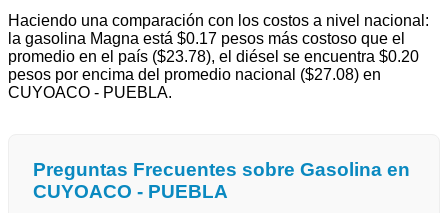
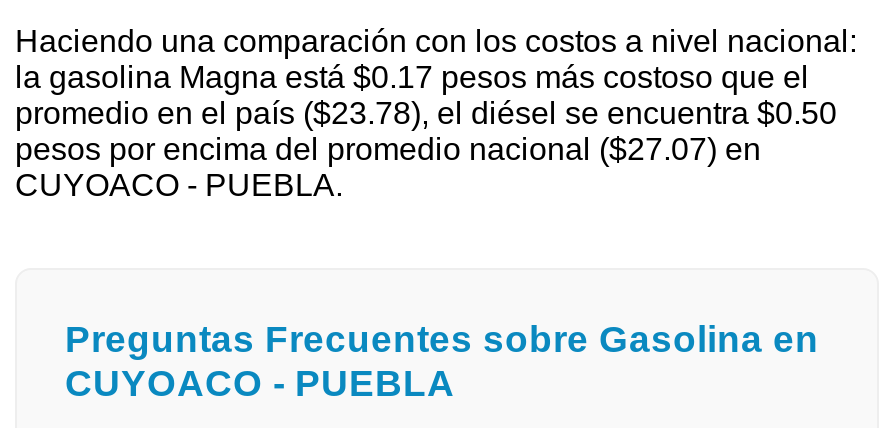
- promedio en el país ($23.78), el diésel se encuentra $0.20
+ promedio en el país ($23.78), el diésel se encuentra $0.50

- pesos por encima del promedio nacional ($27.08) en
+ pesos por encima del promedio nacional ($27.07) en
